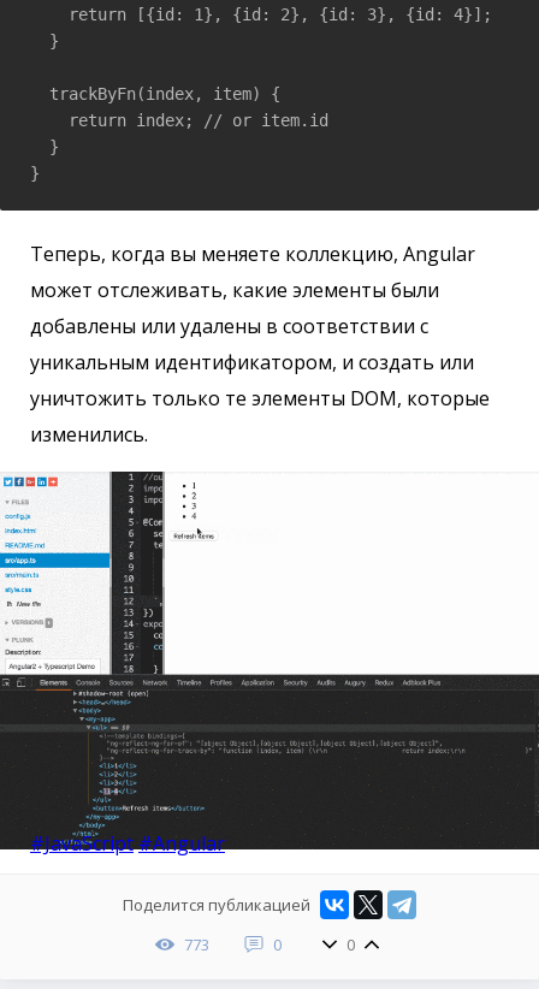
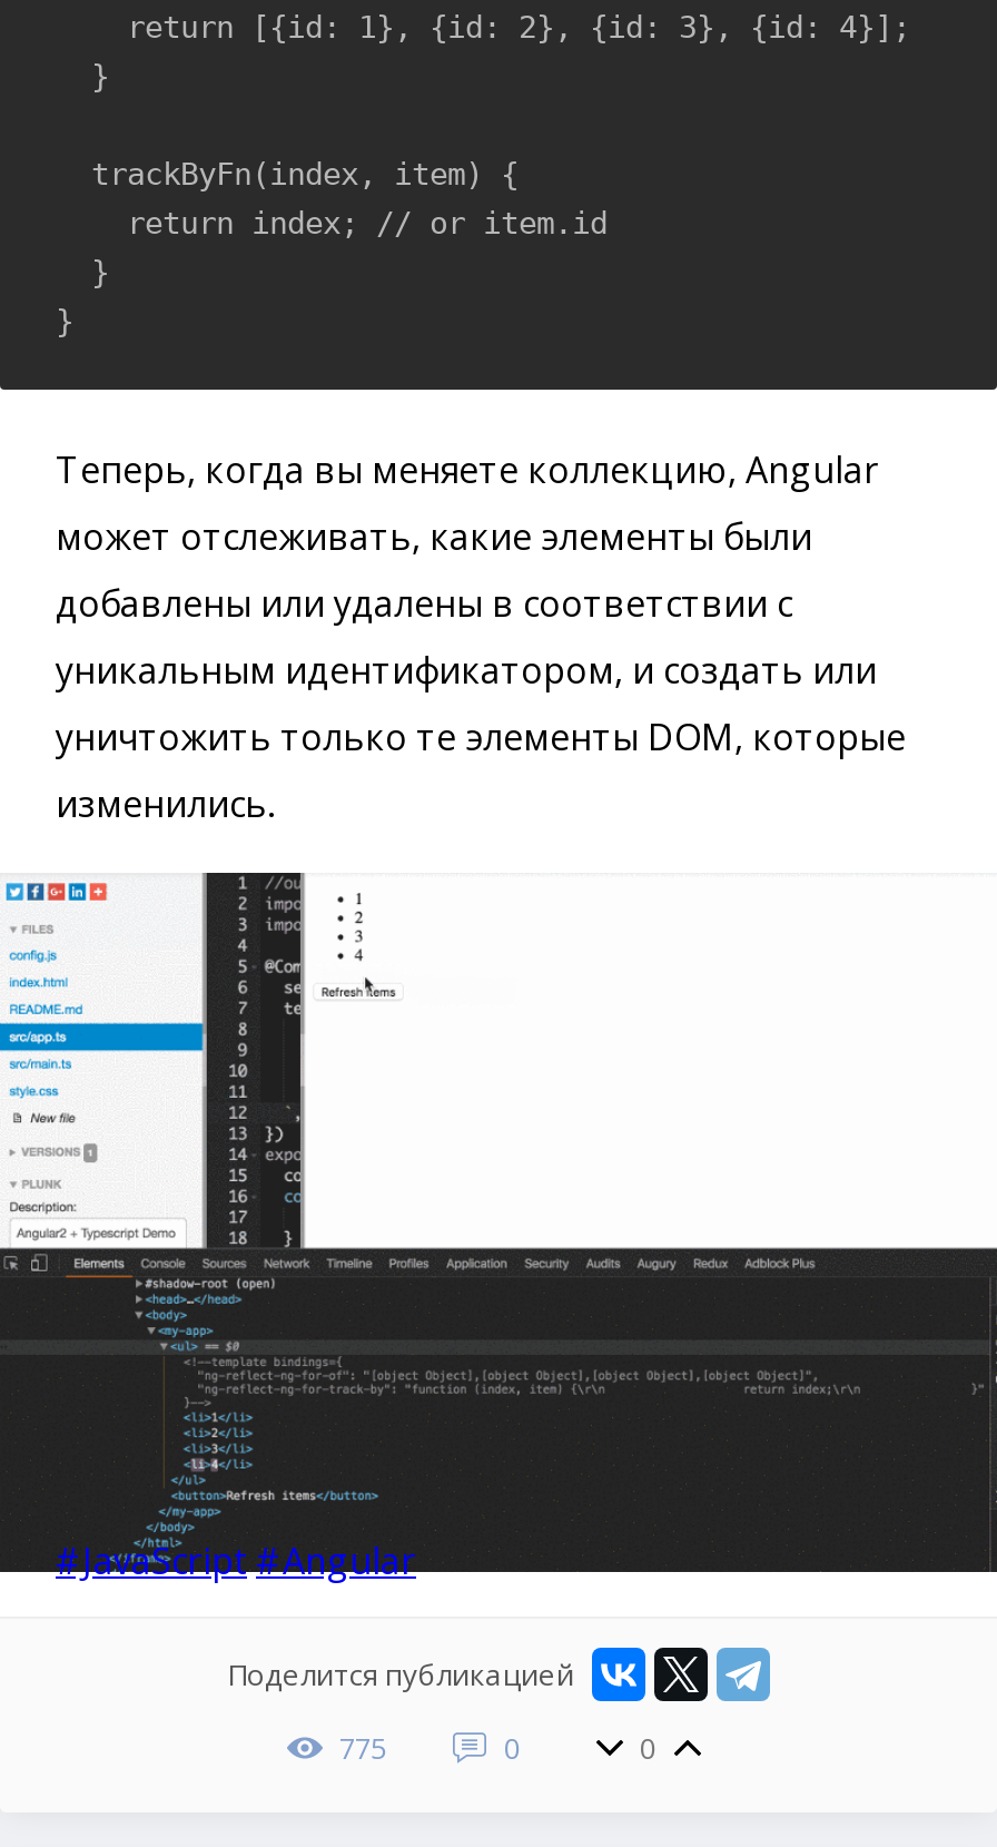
- 773
+ 775
